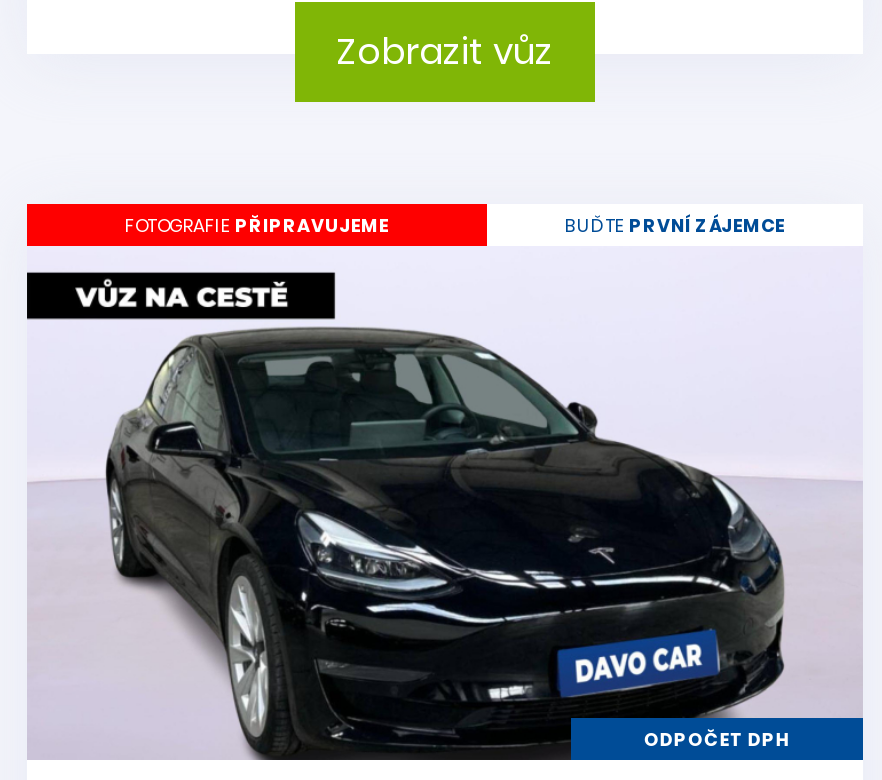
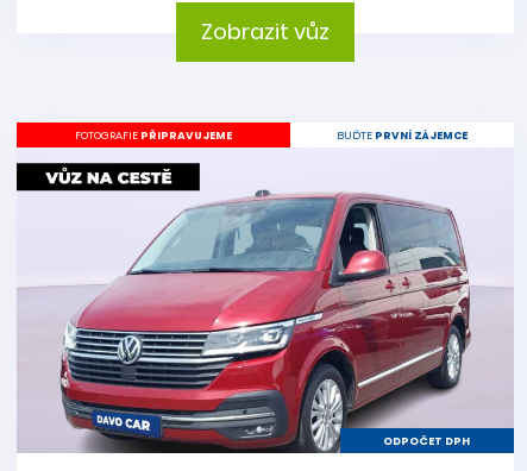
- [image]
+ [image]
